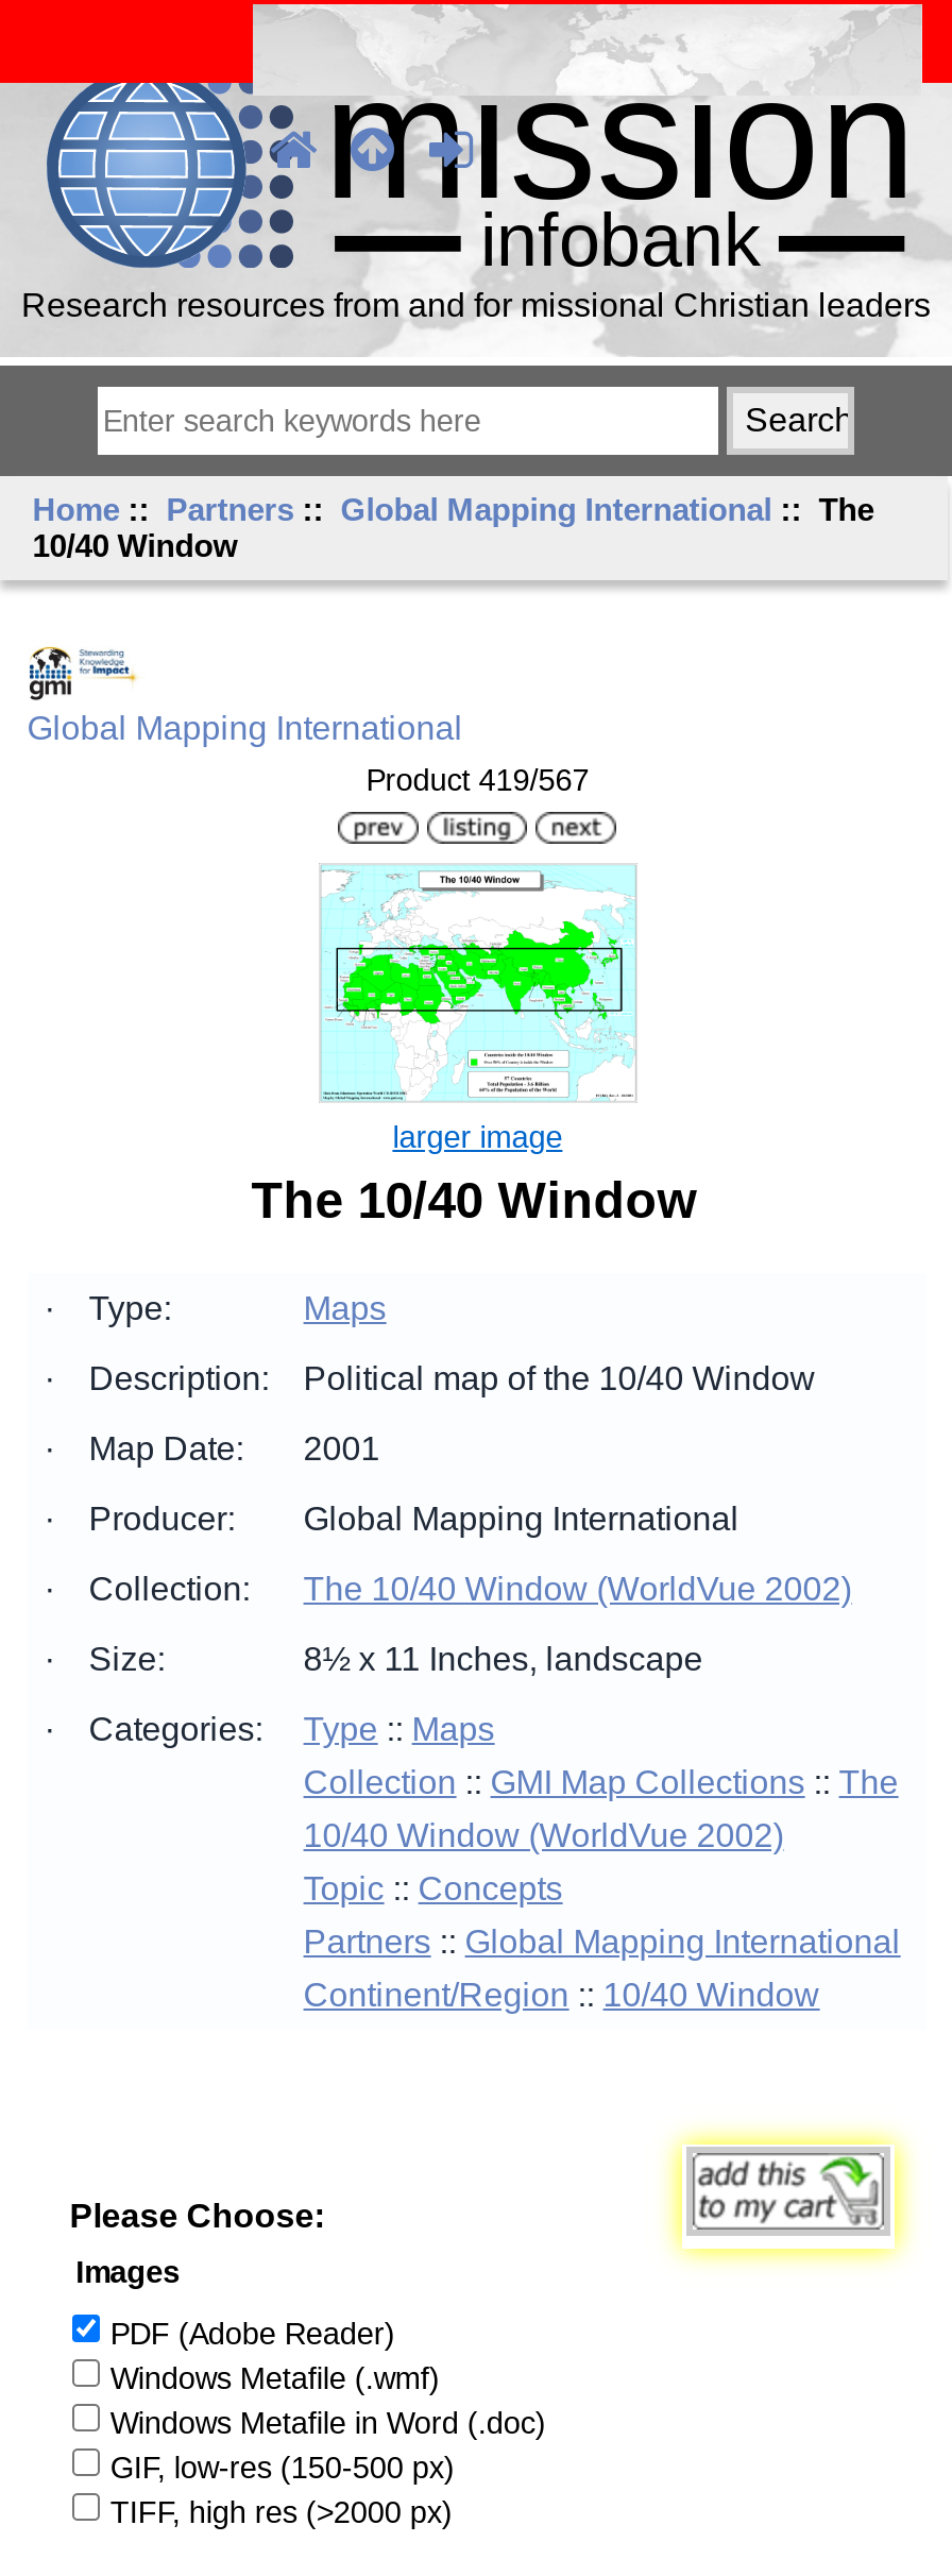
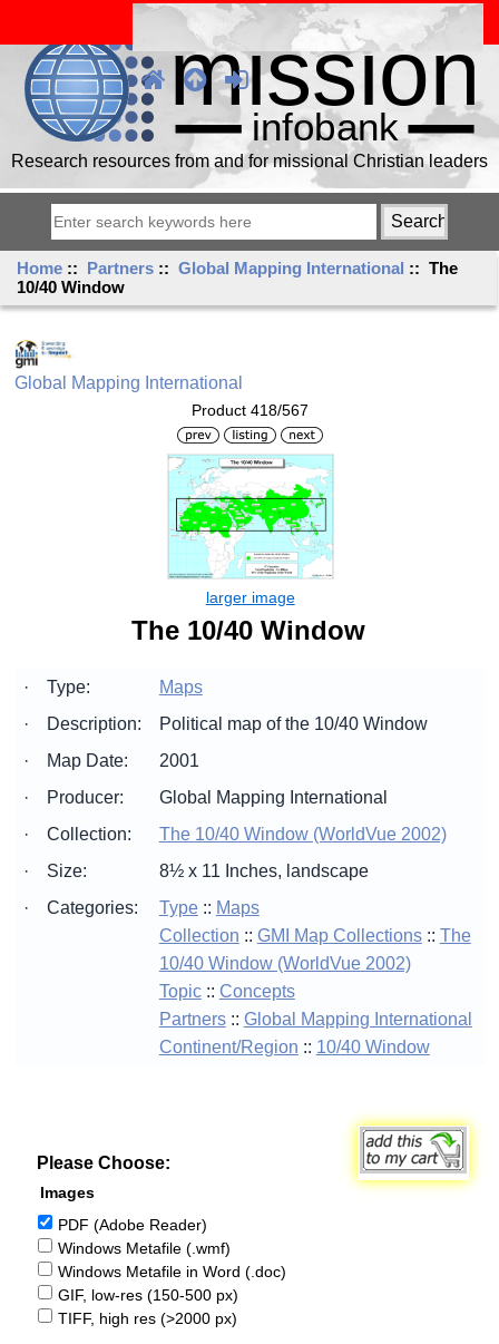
- Product 419/567
+ Product 418/567
